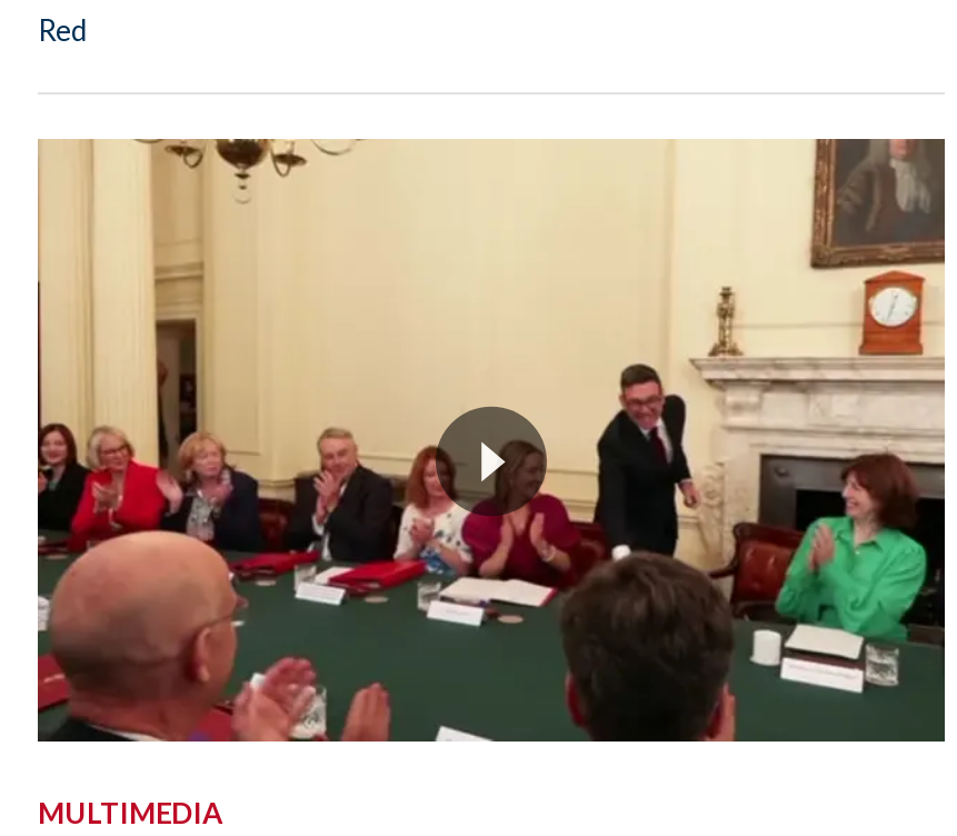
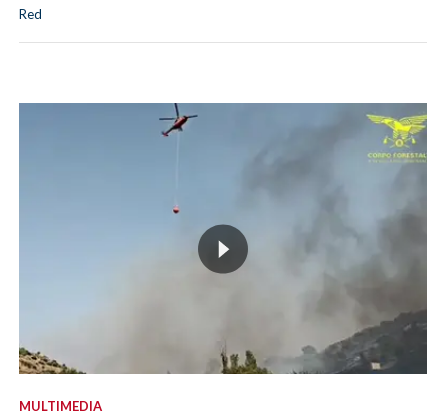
- [image]
+ [image]
